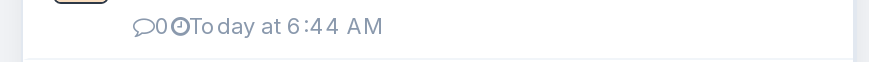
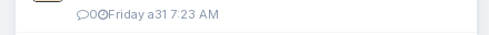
- 0 Today at 6:44 AM
+ 0 Friday a31 7:23 AM
